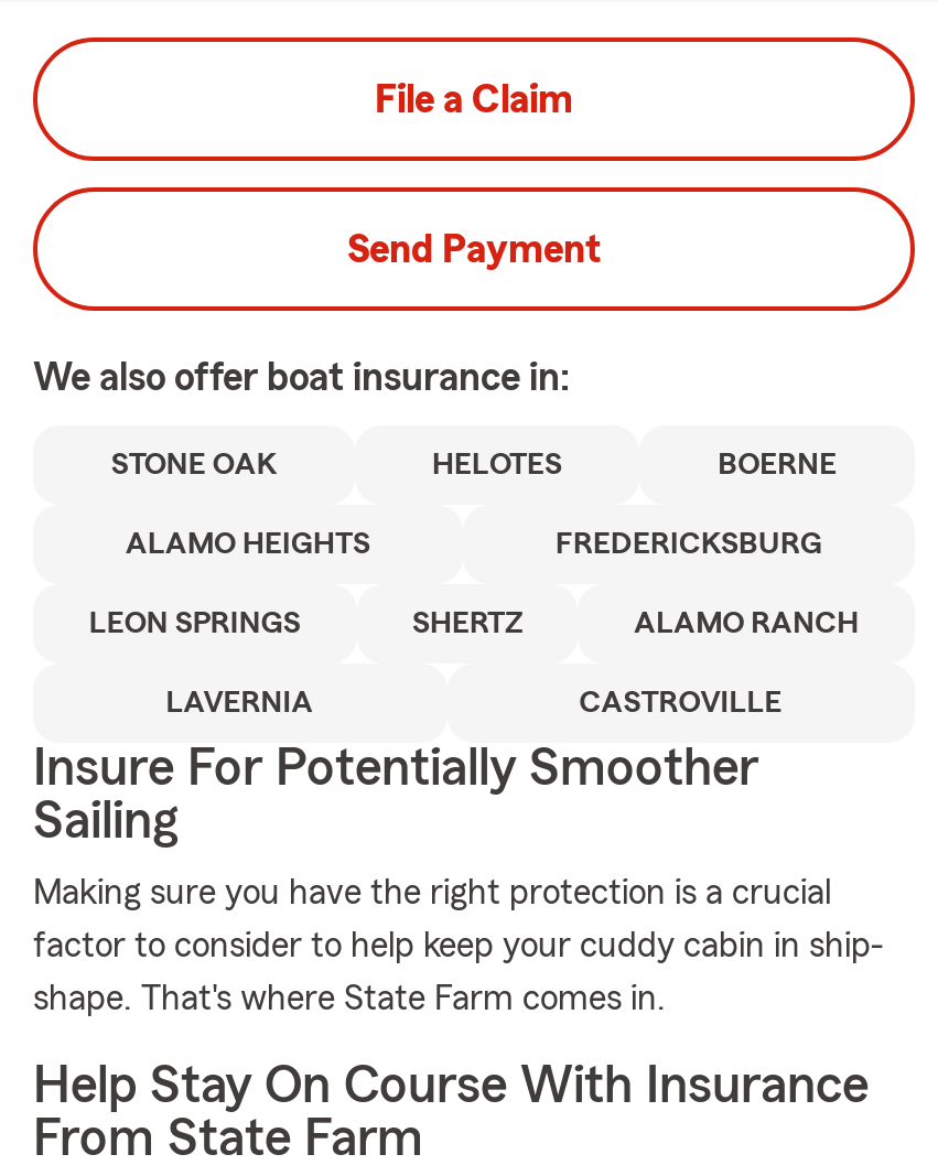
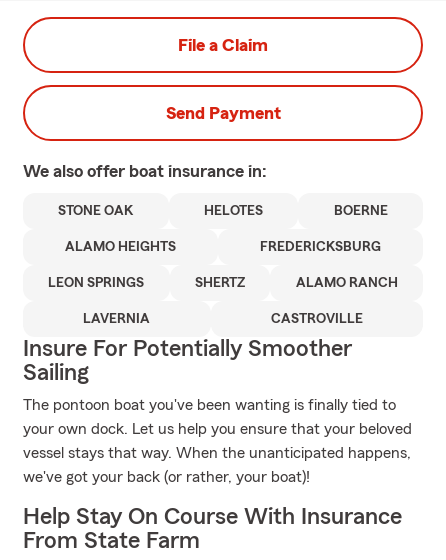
- Making sure you have the right protection is a crucial
- factor to consider to help keep your cuddy cabin in ship-
- shape. That's where State Farm comes in.
+ The pontoon boat you've been wanting is finally tied to
+ your own dock. Let us help you ensure that your beloved
+ vessel stays that way. When the unanticipated happens,
+ we've got your back (or rather, your boat)!
